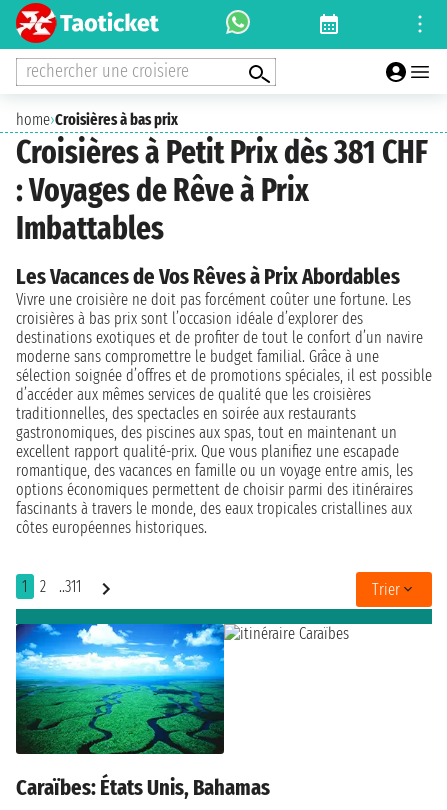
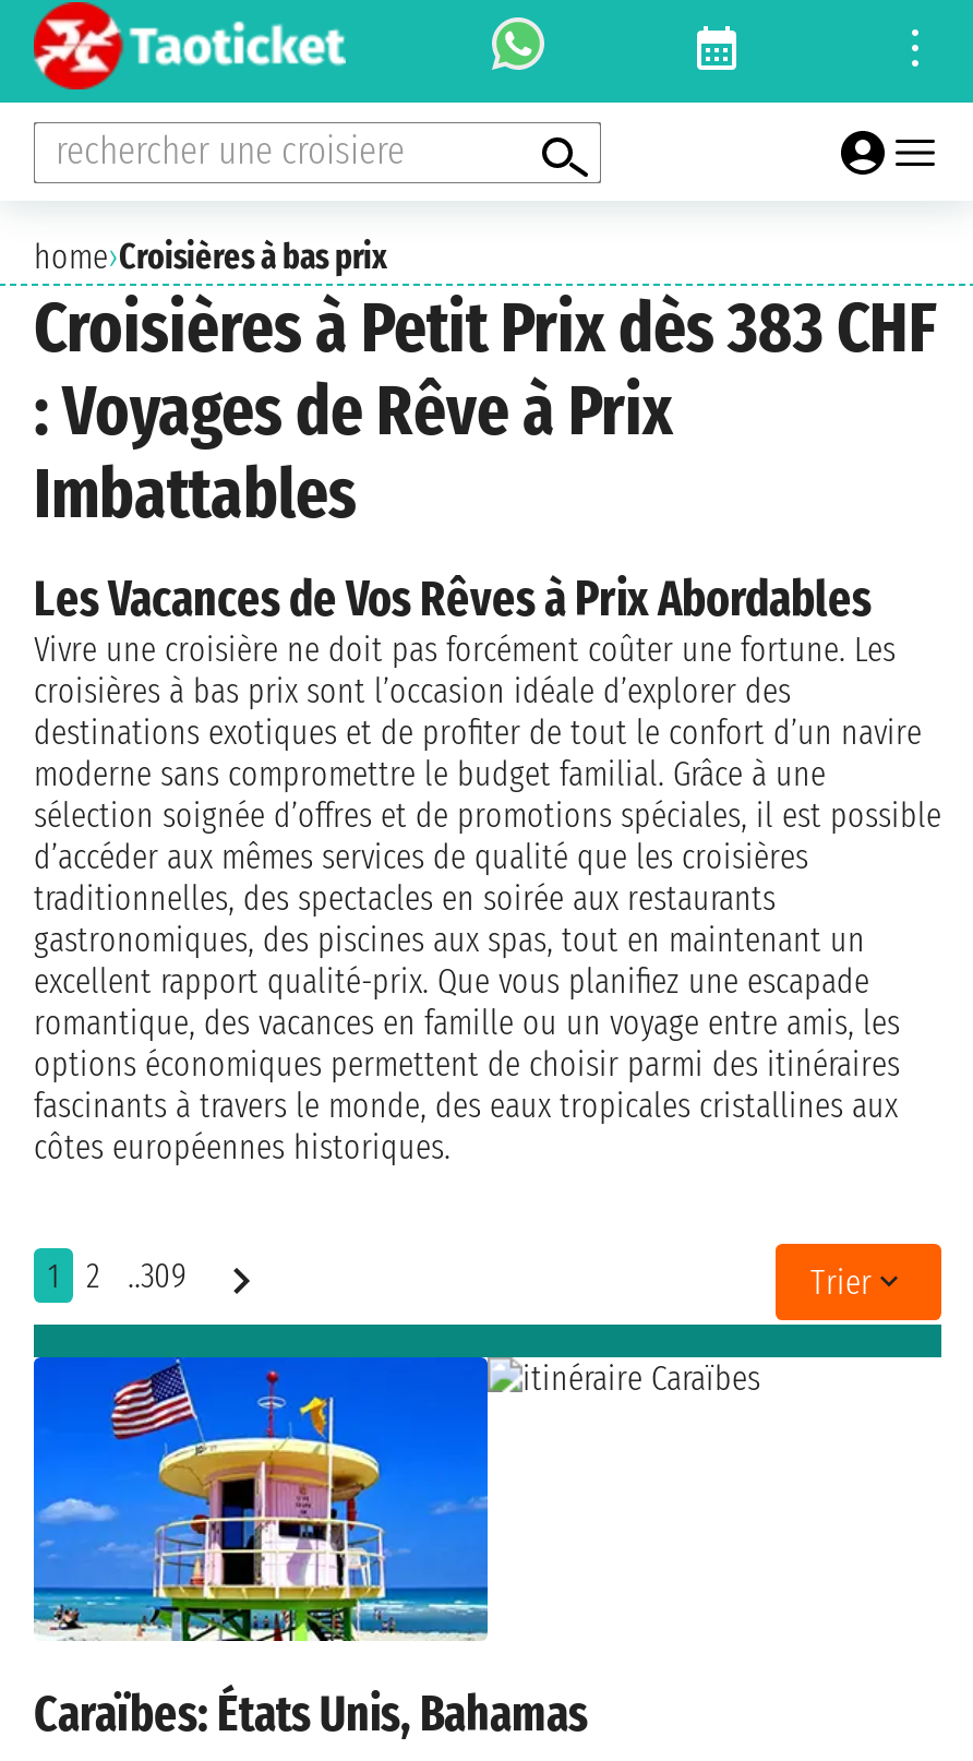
- Croisières à Petit Prix dès 381 CHF
+ Croisières à Petit Prix dès 383 CHF

- 1 2 ..311
+ 1 2 ..309

- [image]
+ [image]
